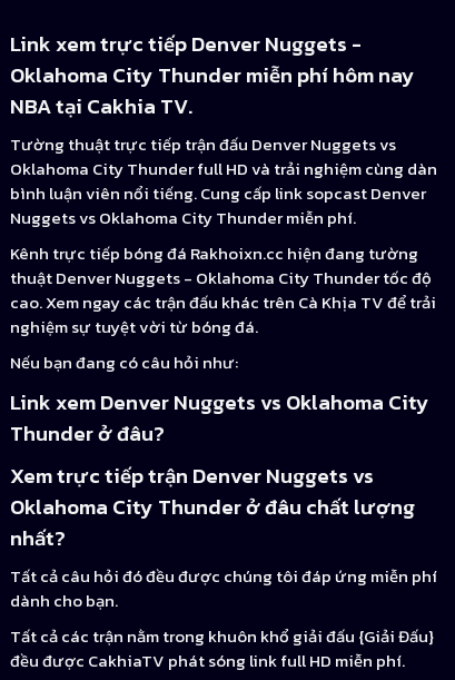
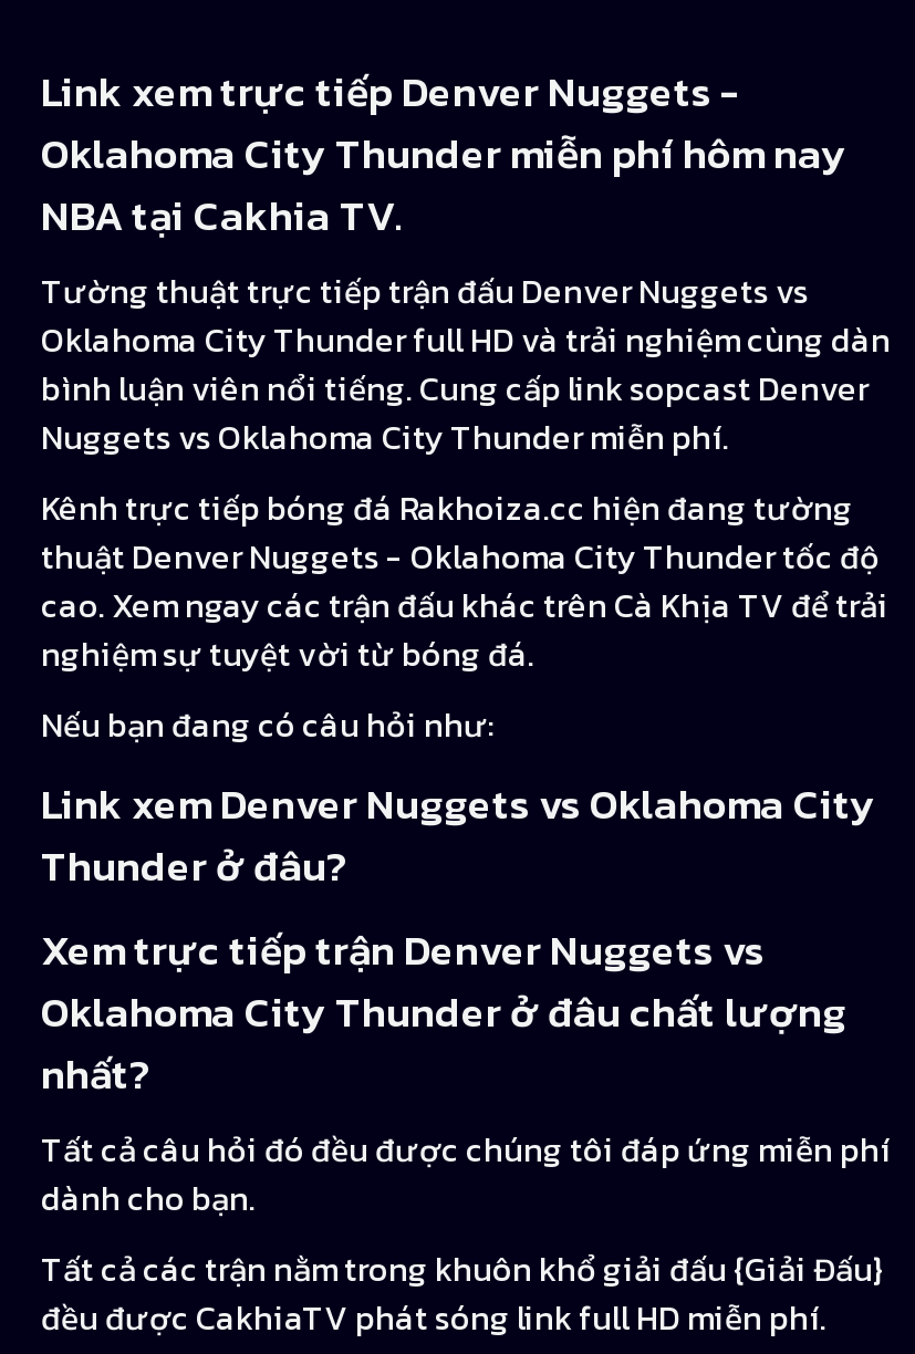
- Kênh trực tiếp bóng đá Rakhoixn.cc hiện đang tường
+ Kênh trực tiếp bóng đá Rakhoiza.cc hiện đang tường
